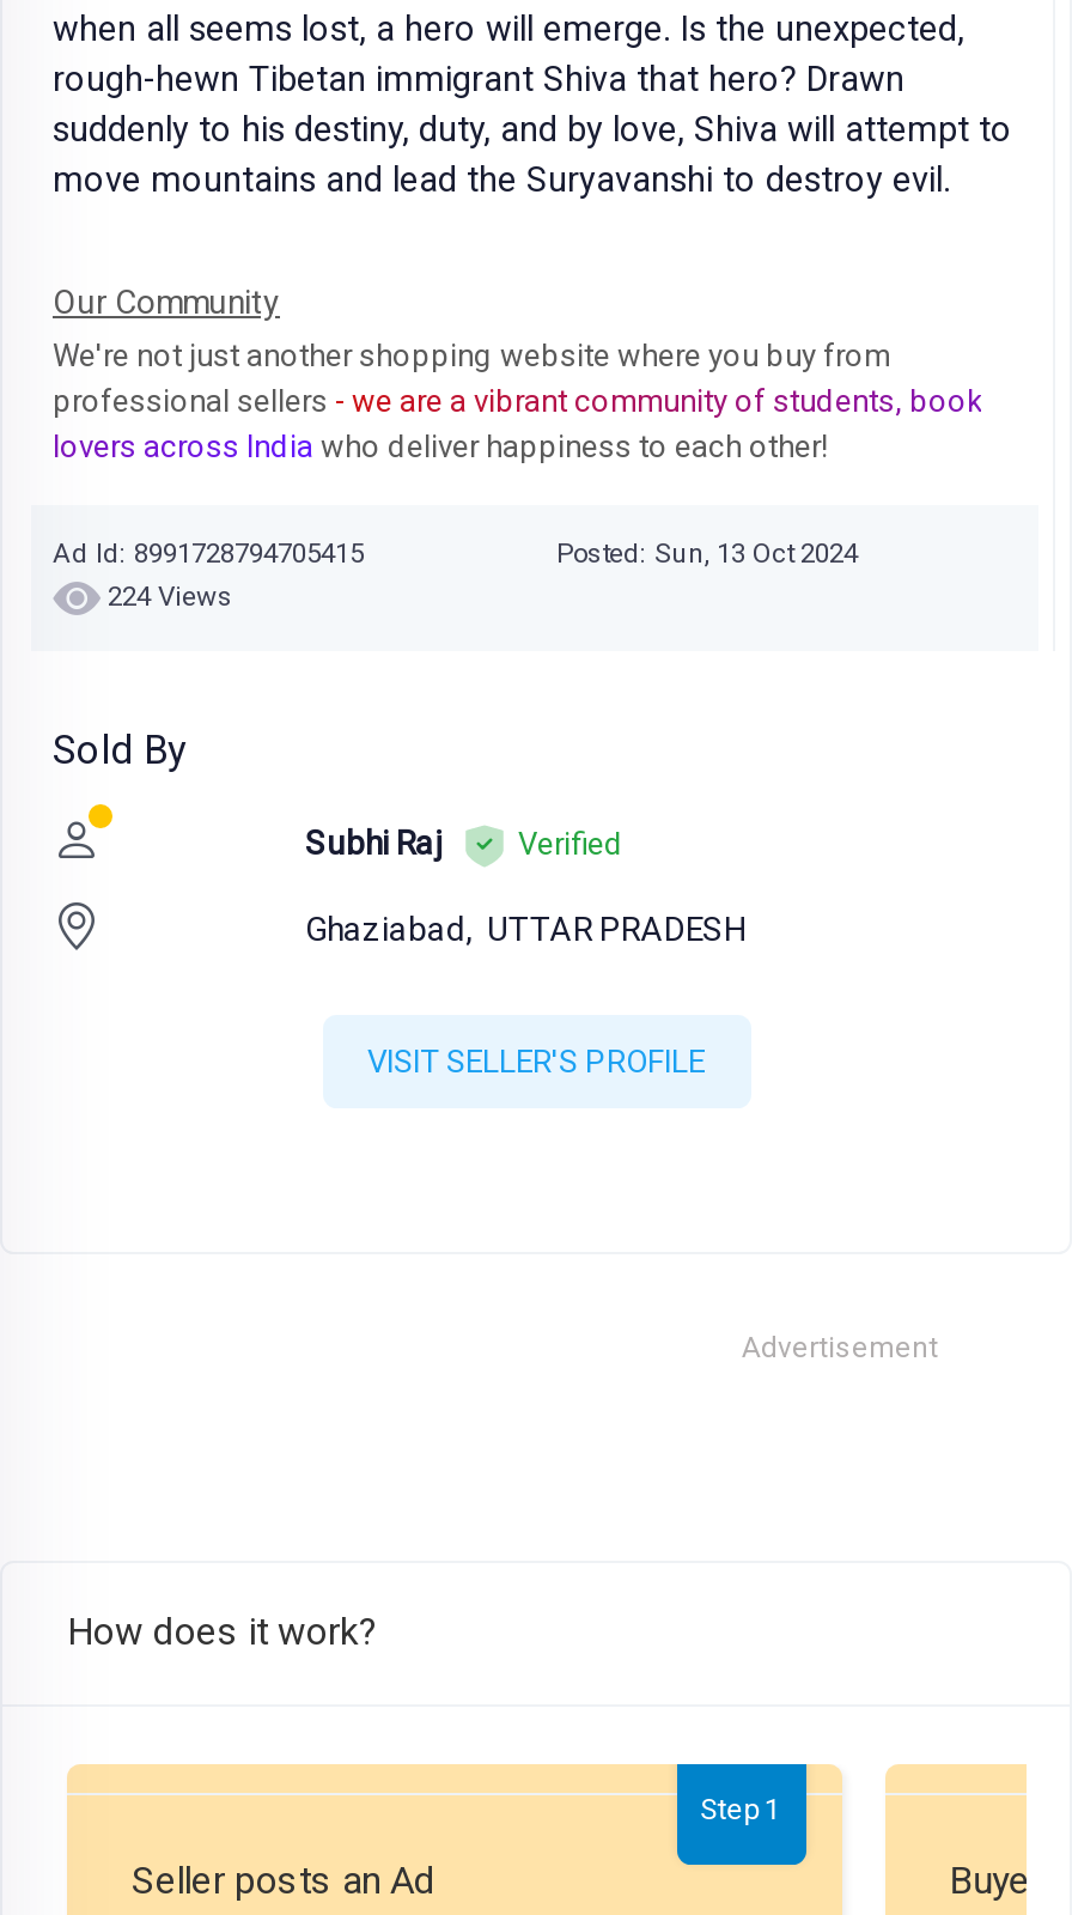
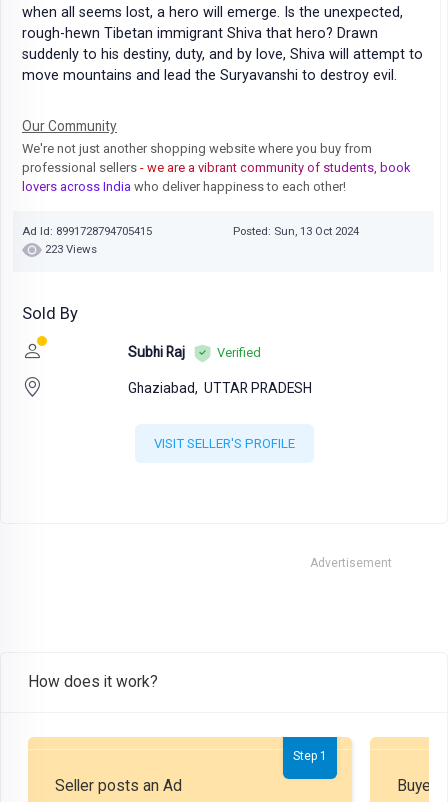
- 224 Views
+ 223 Views
